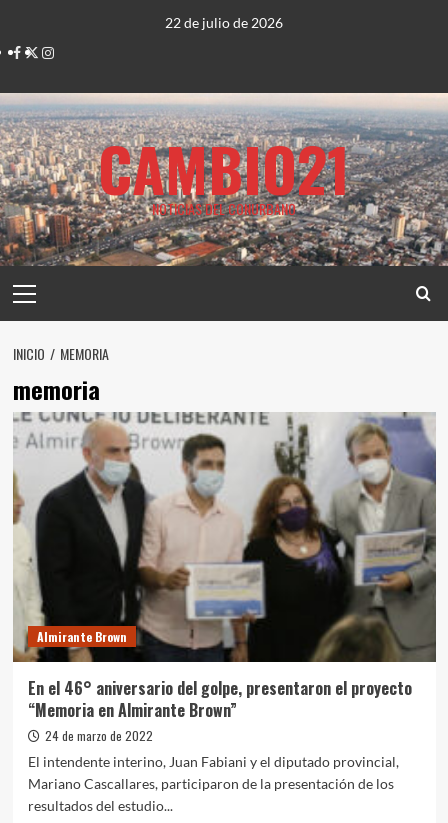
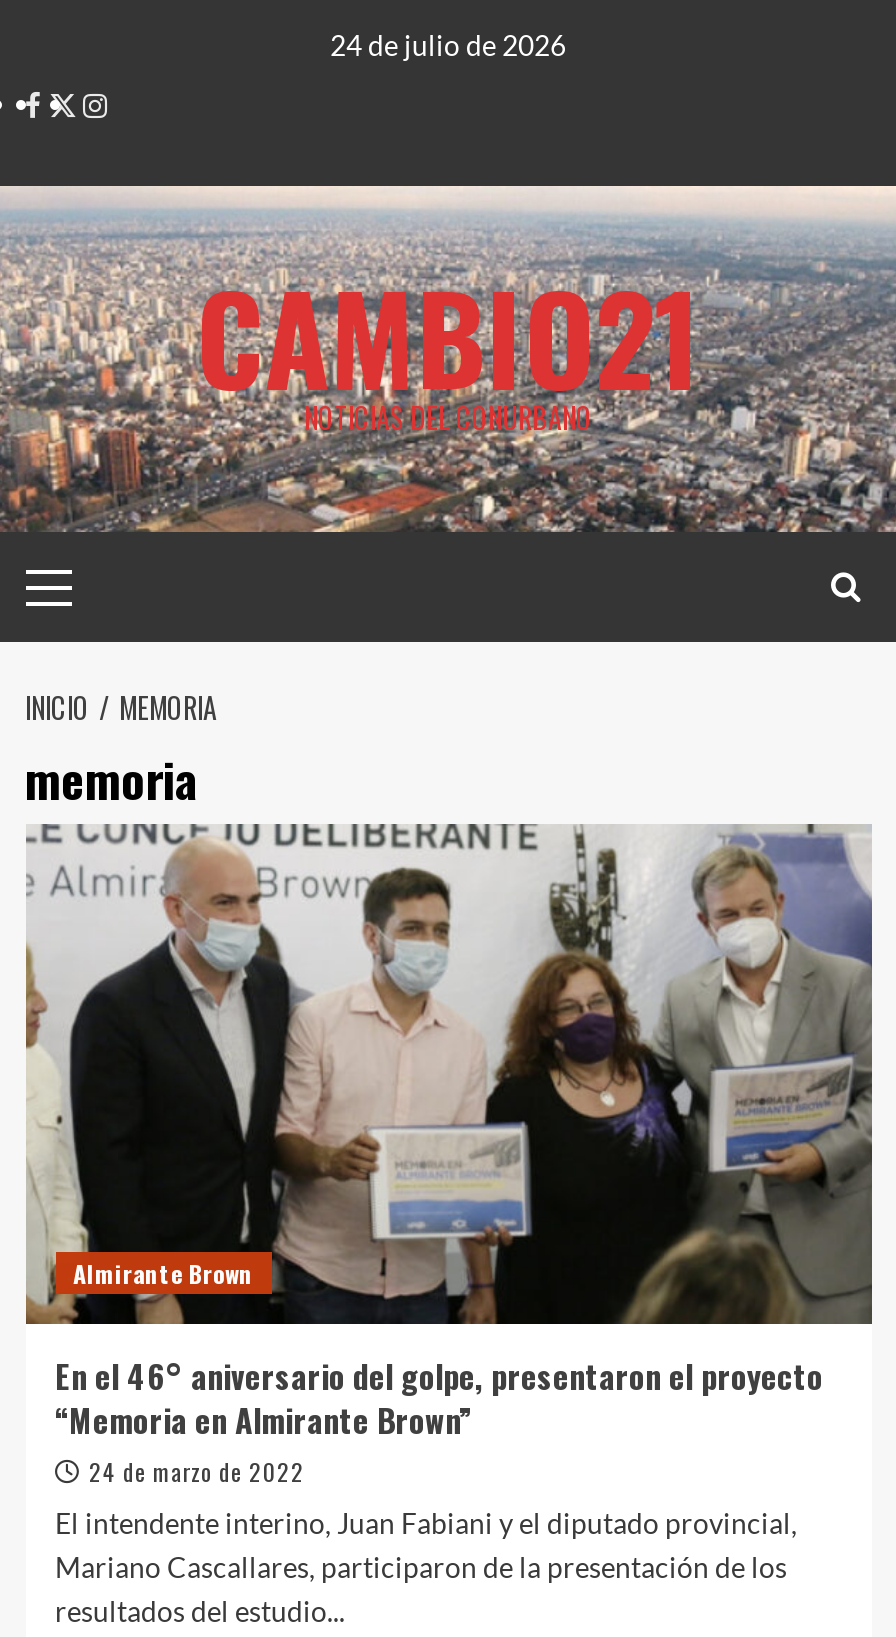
- 22 de julio de 2026
+ 24 de julio de 2026
